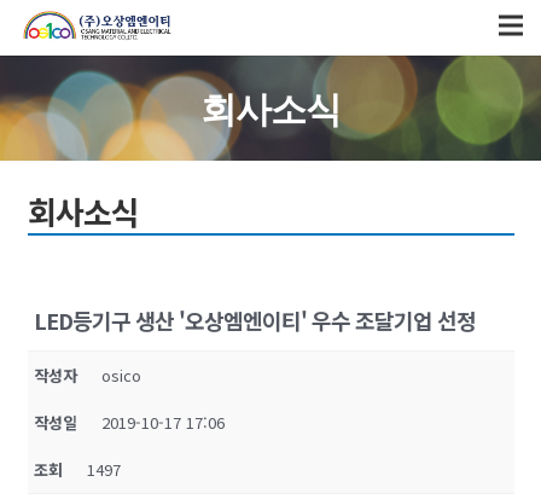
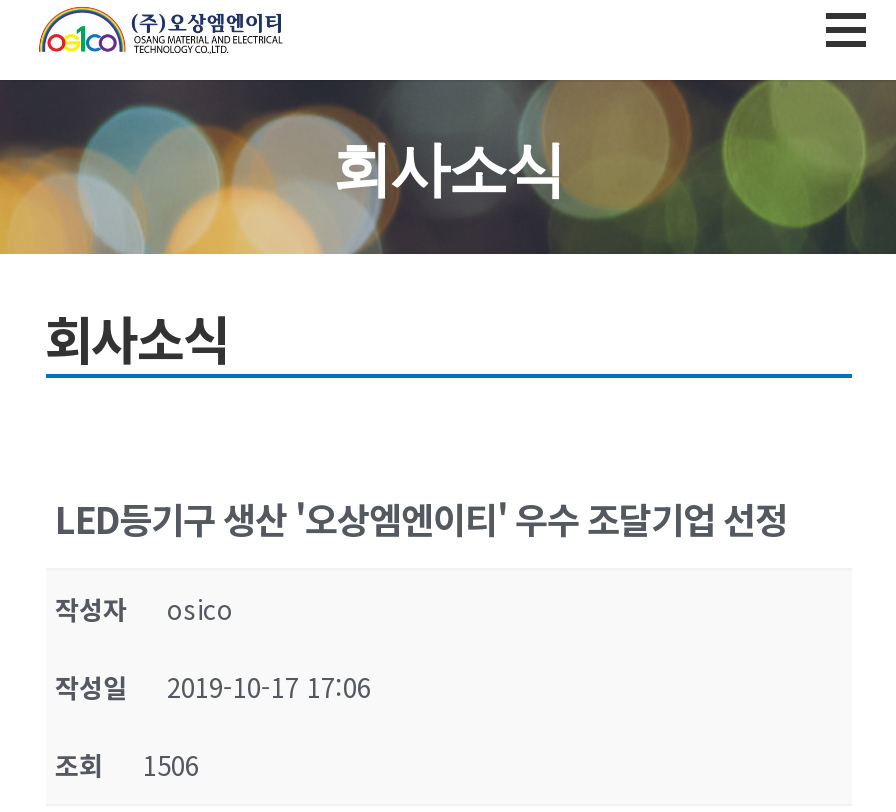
- 조회 1497
+ 조회 1506
